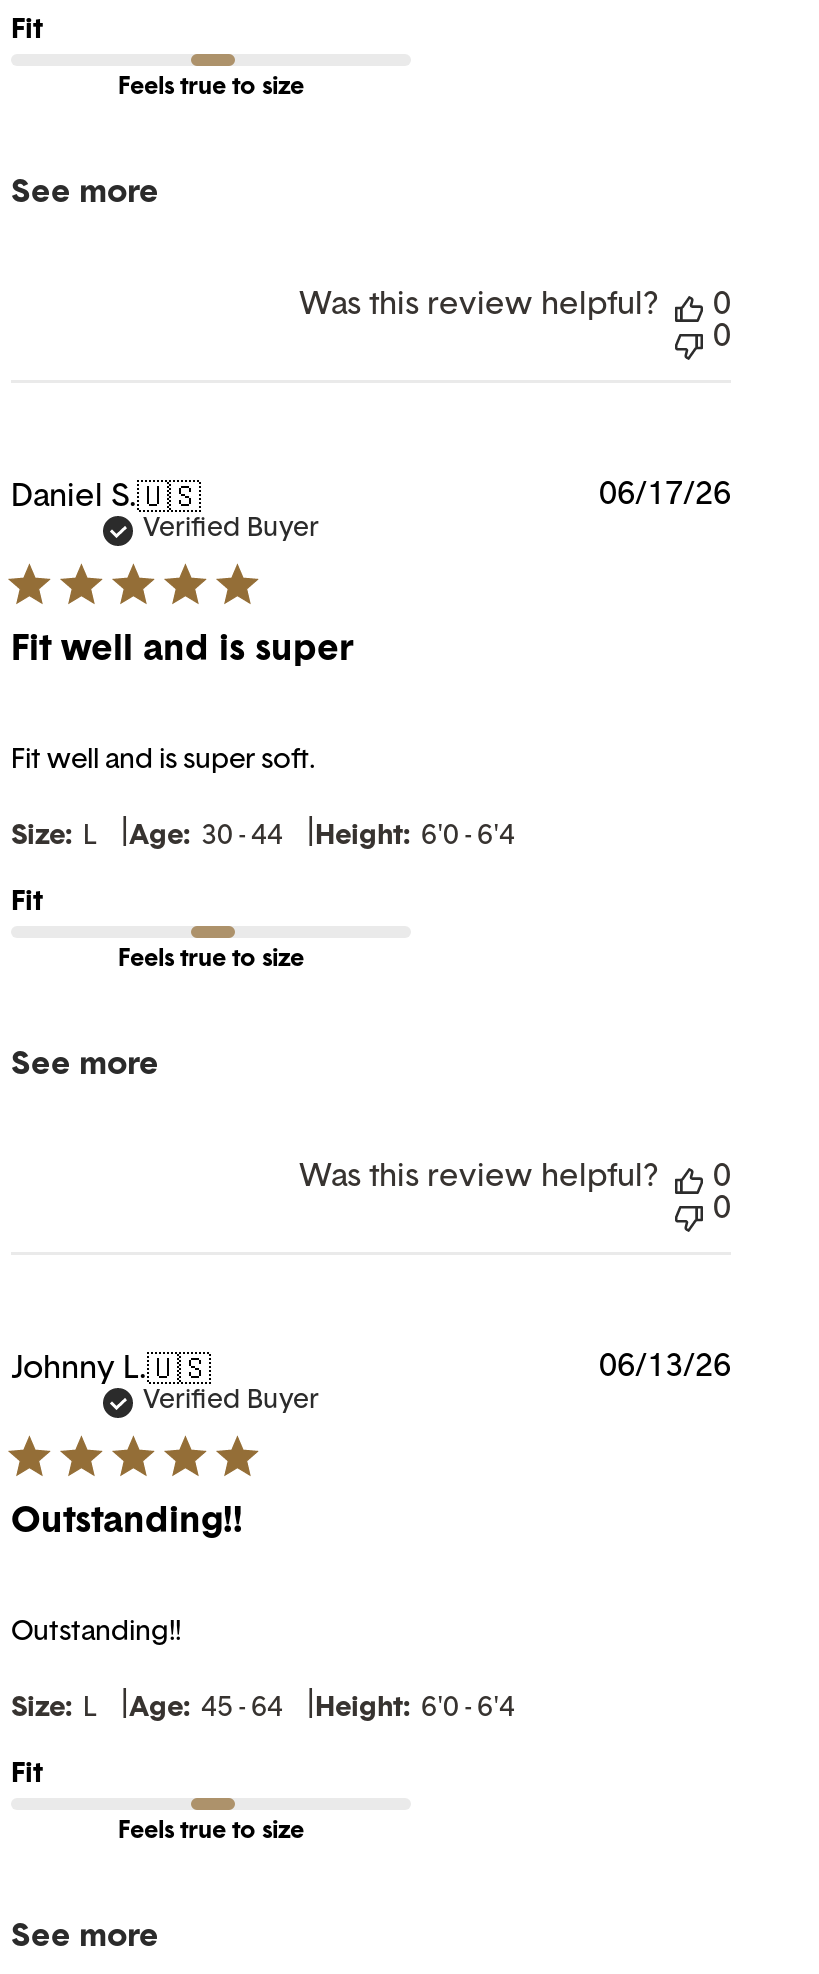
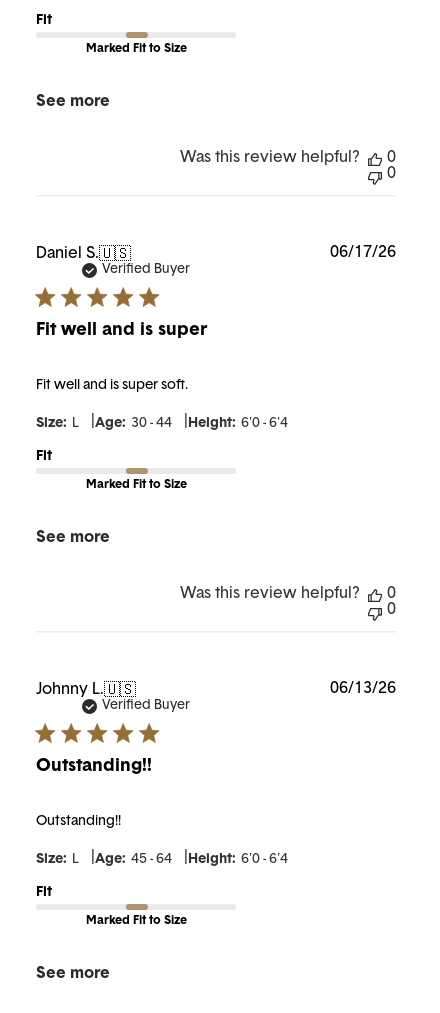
- Feels true to size
+ Marked Fit to Size

- Feels true to size
+ Marked Fit to Size

- Feels true to size
+ Marked Fit to Size
